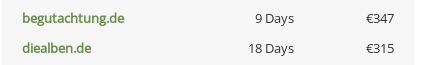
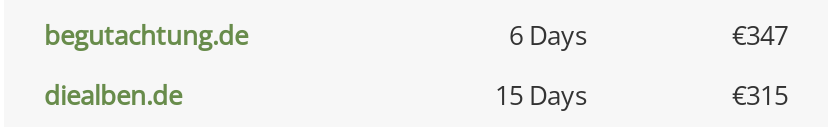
- 9 Days
+ 6 Days

- 18 Days
+ 15 Days
